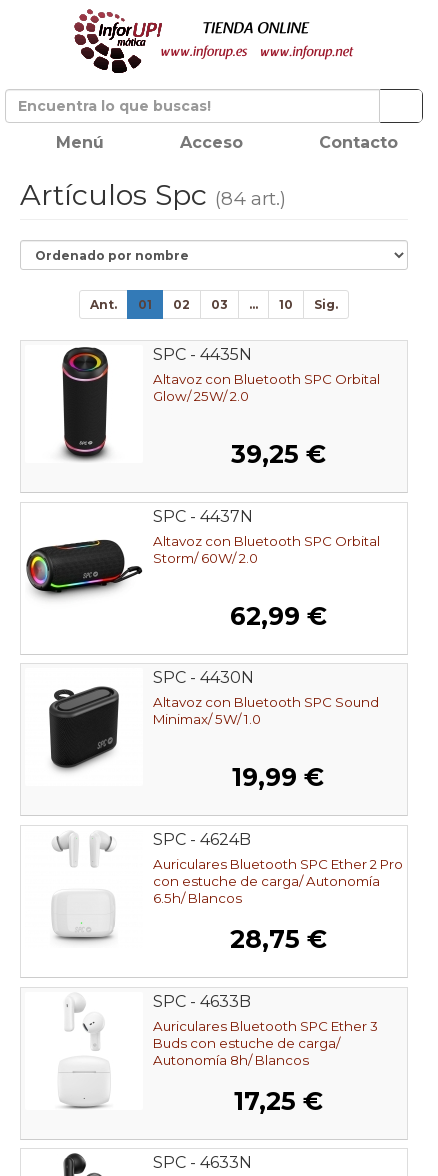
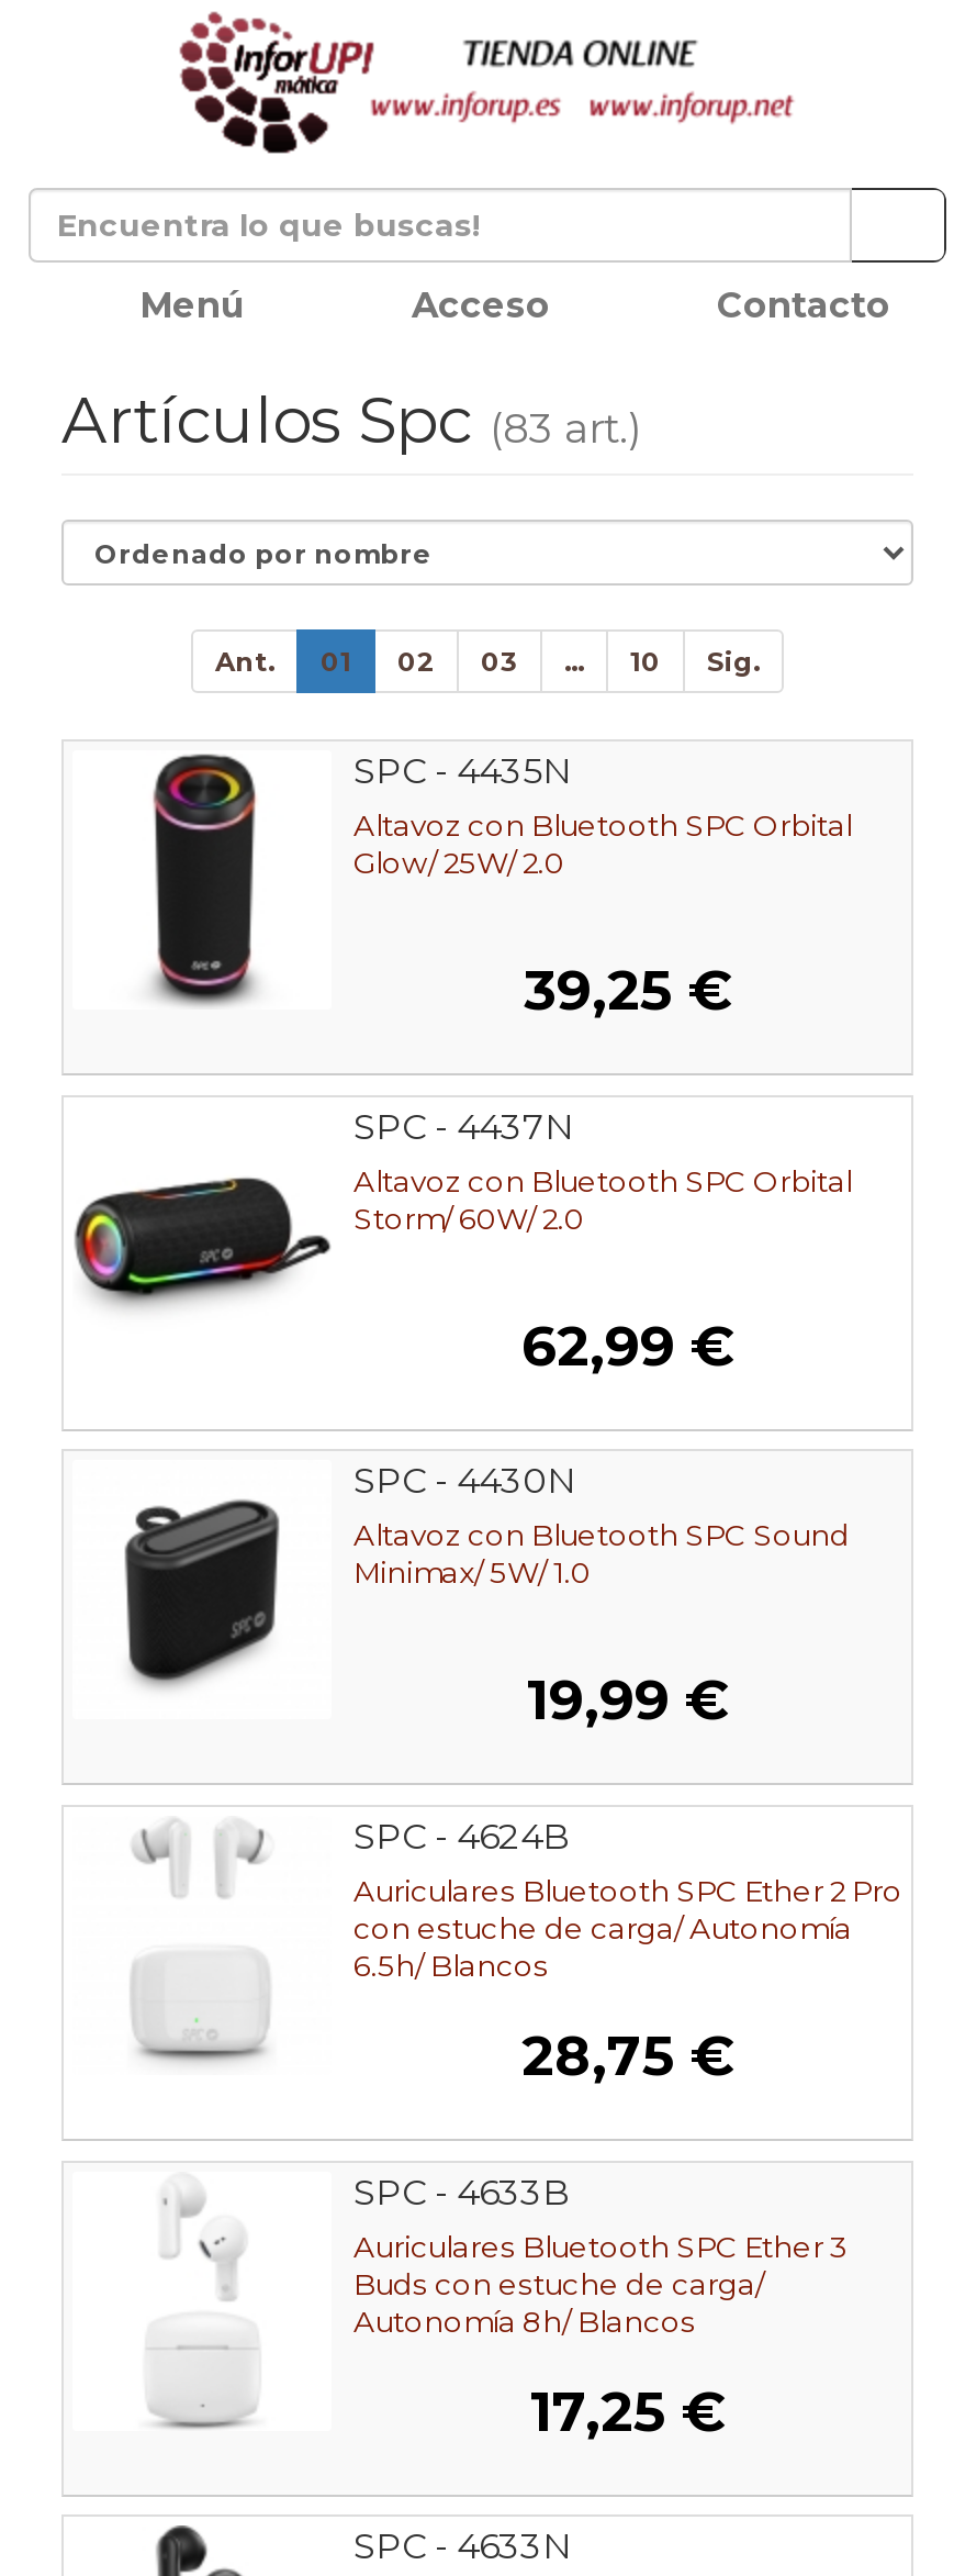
- Artículos Spc (84 art.)
+ Artículos Spc (83 art.)
